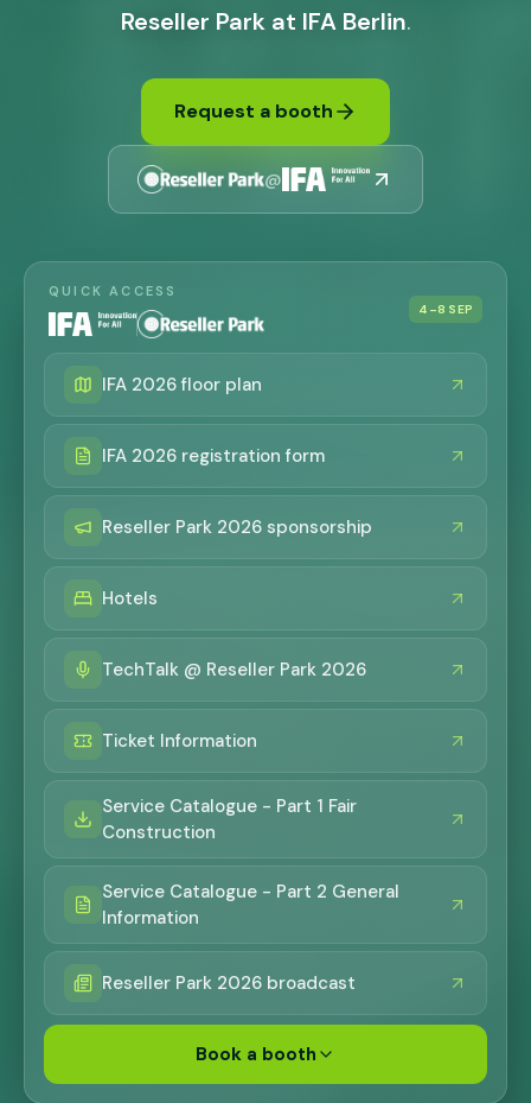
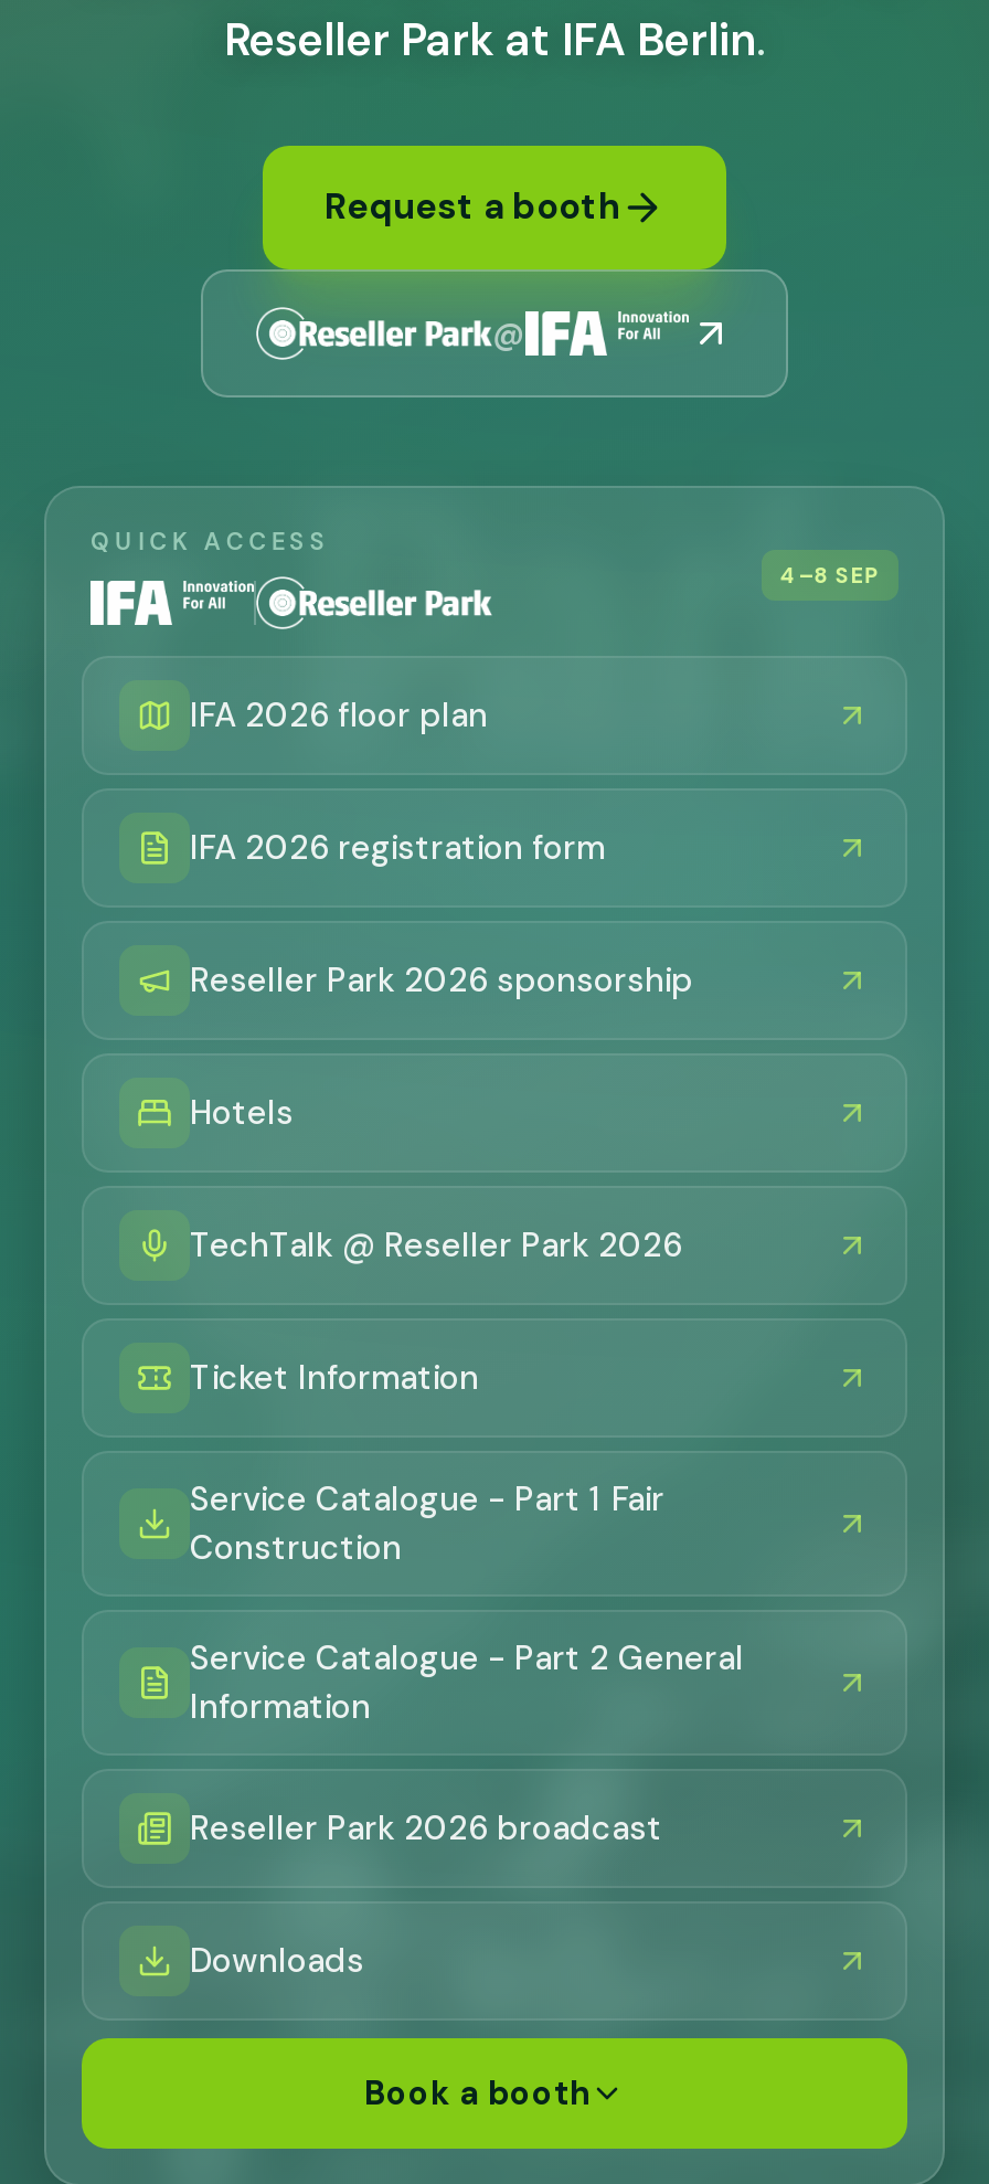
+ Downloads
